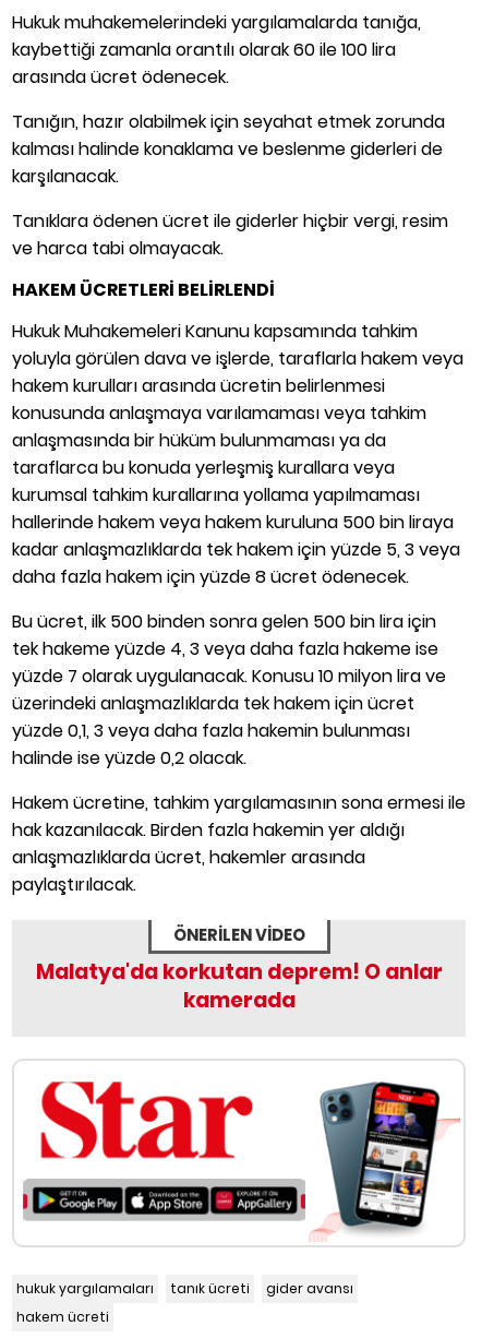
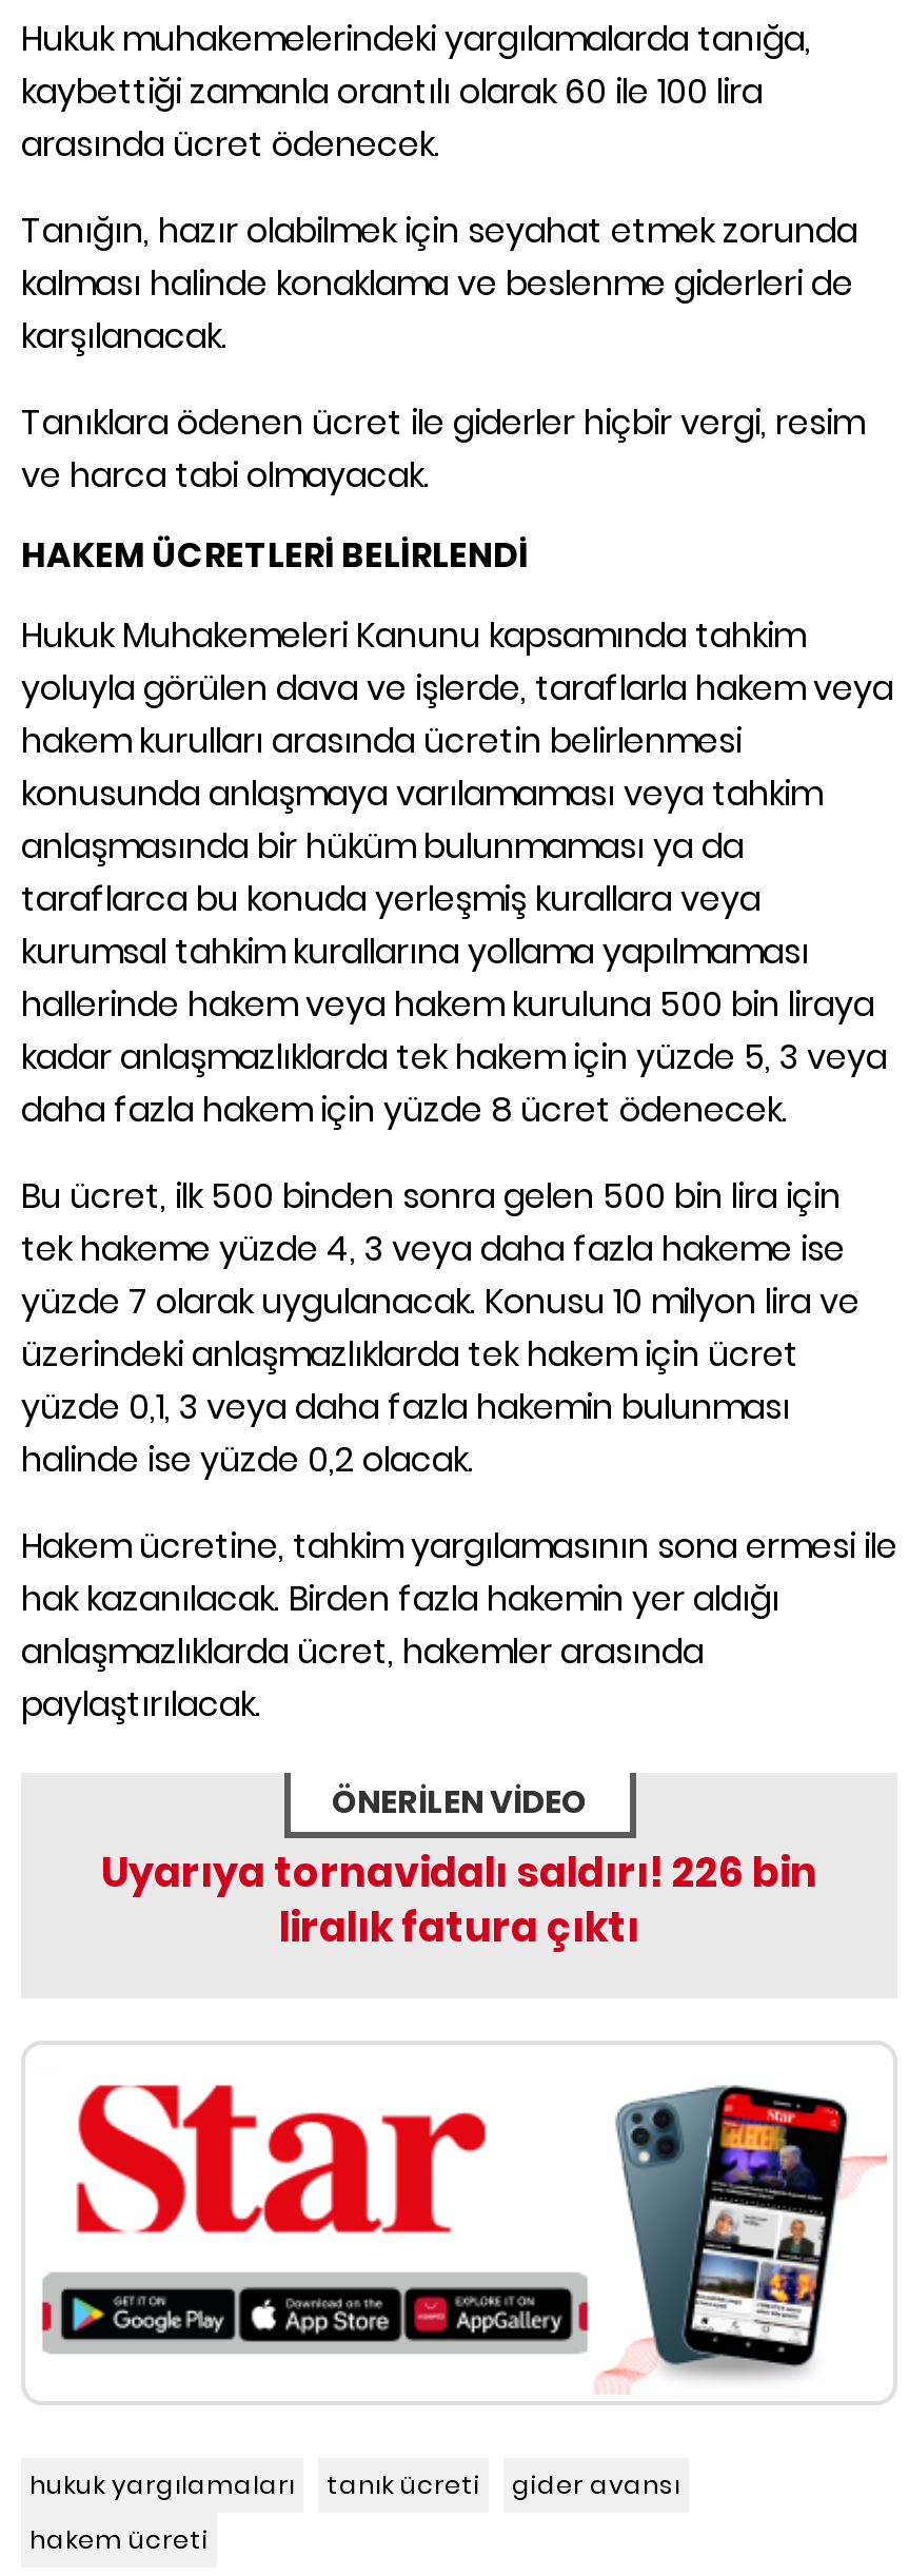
- Malatya'da korkutan deprem! O anlar
- kamerada
+ Uyarıya tornavidalı saldırı! 226 bin
+ liralık fatura çıktı
